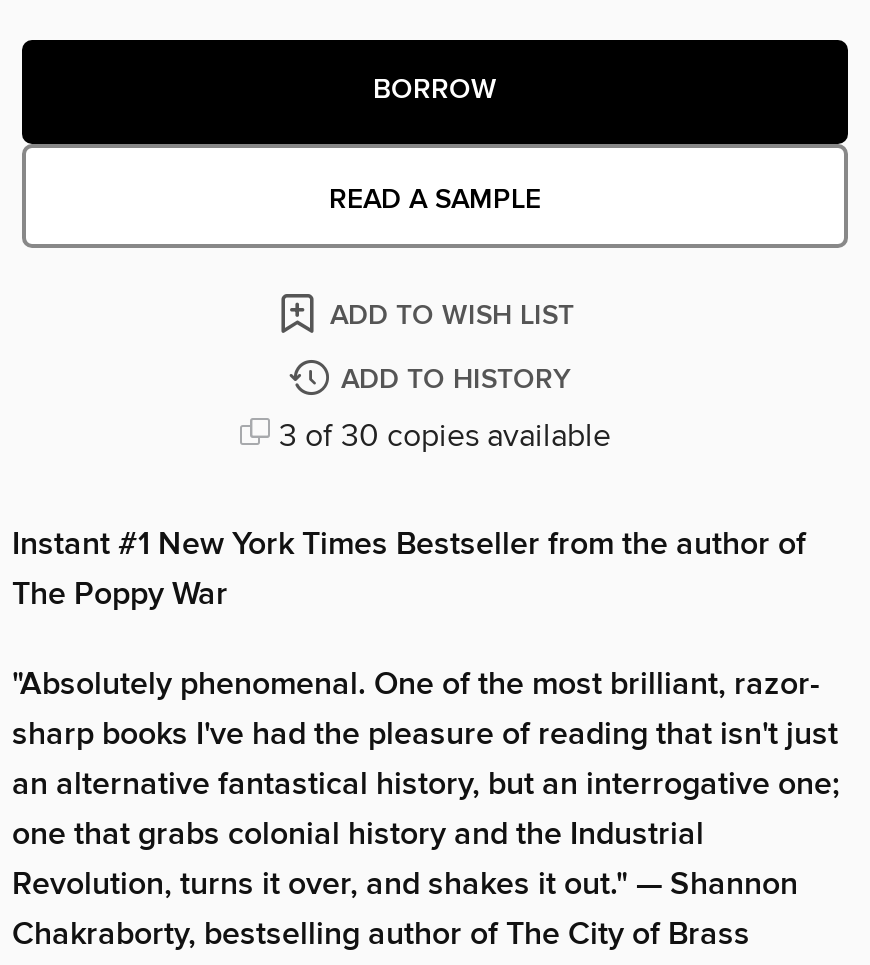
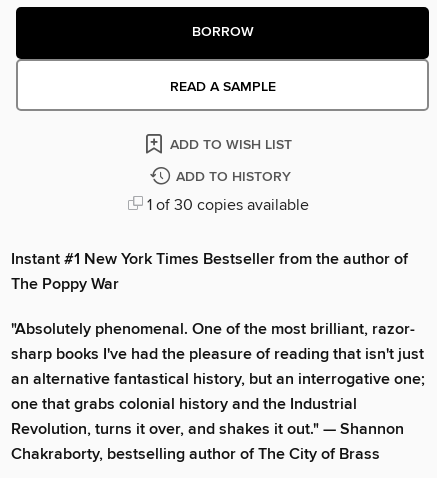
- 3 of 30 copies available
+ 1 of 30 copies available
